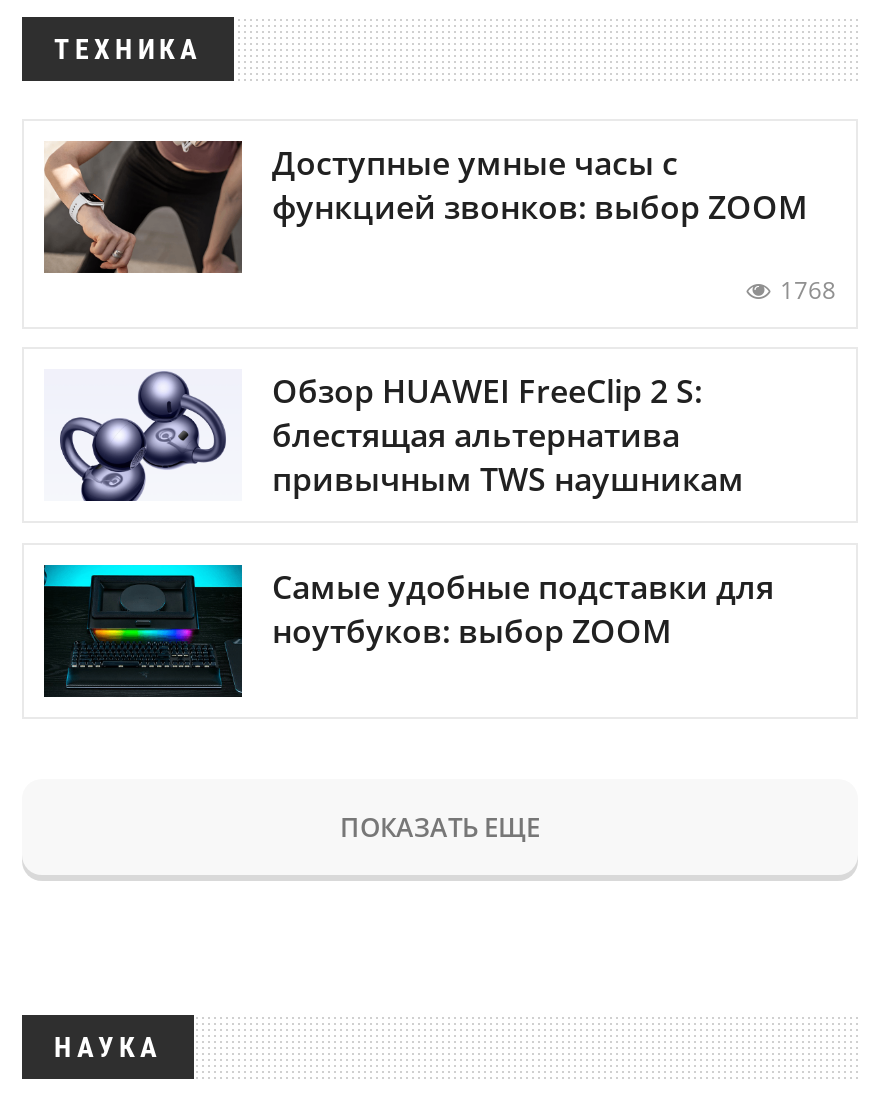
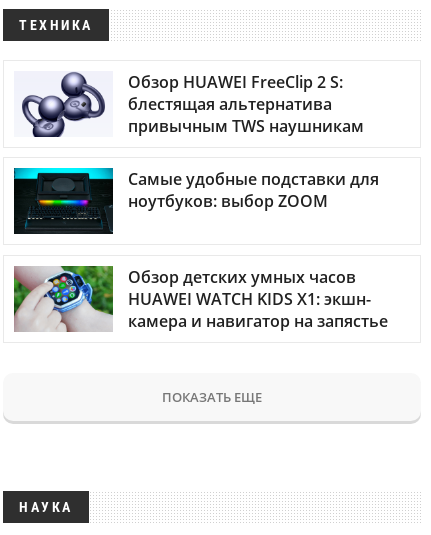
- [image]
- Доступные умные часы с
- функцией звонков: выбор ZOOM
- 1768

moved up: [image] | Обзор HUAWEI FreeClip 2 S: | блестящая альтернатива | привычным TWS наушникам | Самые удобные подставки для | ноутбуков: выбор ZOOM

+ [image]
+ Обзор детских умных часов
+ HUAWEI WATCH KIDS X1: экшн-
+ камера и навигатор на запястье
